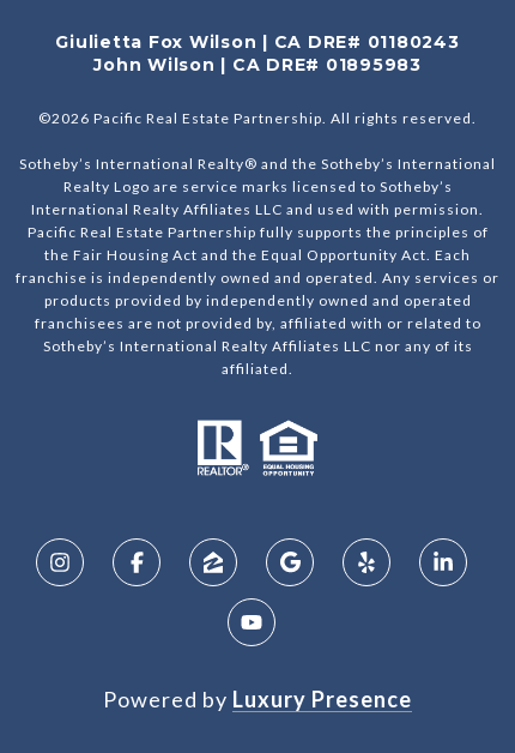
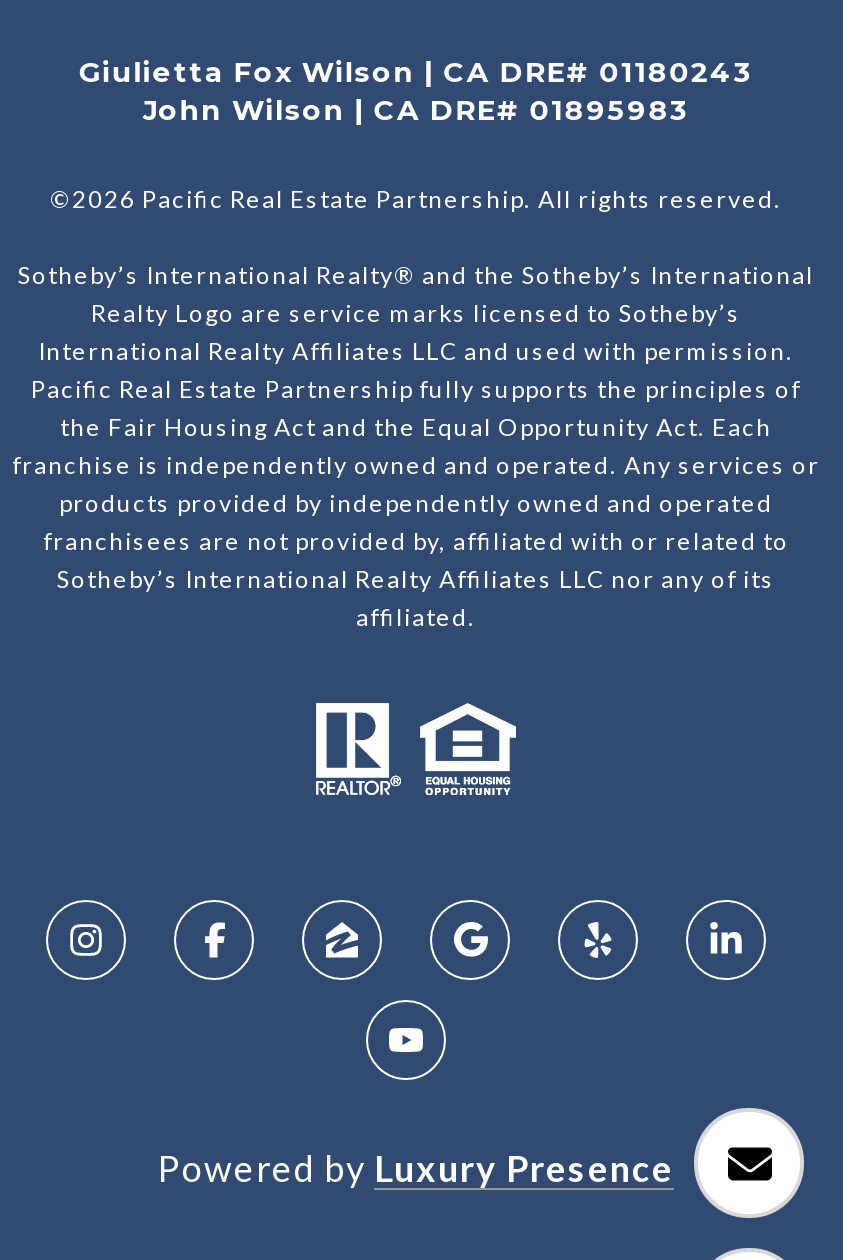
+ [image]
